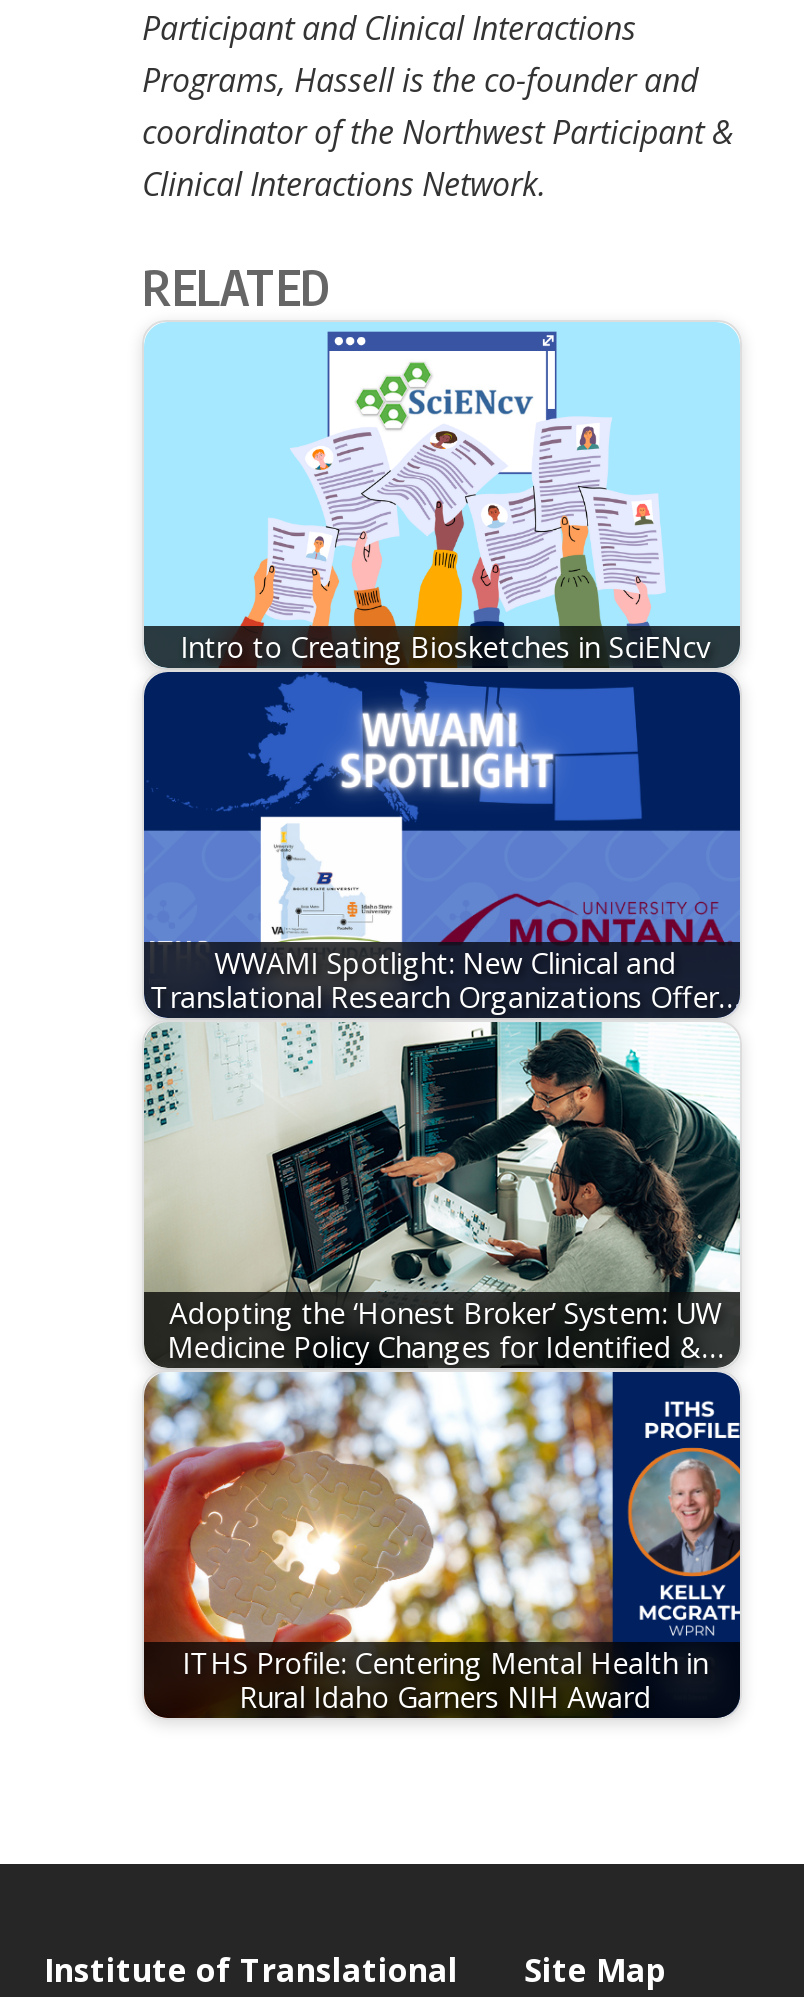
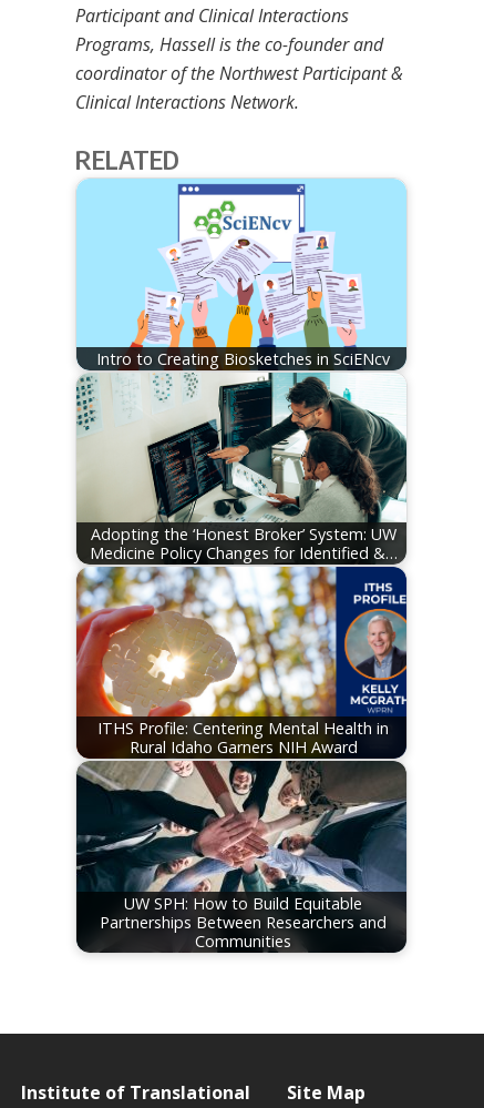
- [image]
- WWAMI Spotlight: New Clinical and
- Translational Research Organizations Offer…

moved up: [image] | Adopting the ‘Honest Broker’ System: UW | Medicine Policy Changes for Identified &… | ITHS Profile: Centering Mental Health in | Rural Idaho Garners NIH Award

+ [image]
+ UW SPH: How to Build Equitable
+ Partnerships Between Researchers and
+ Communities
